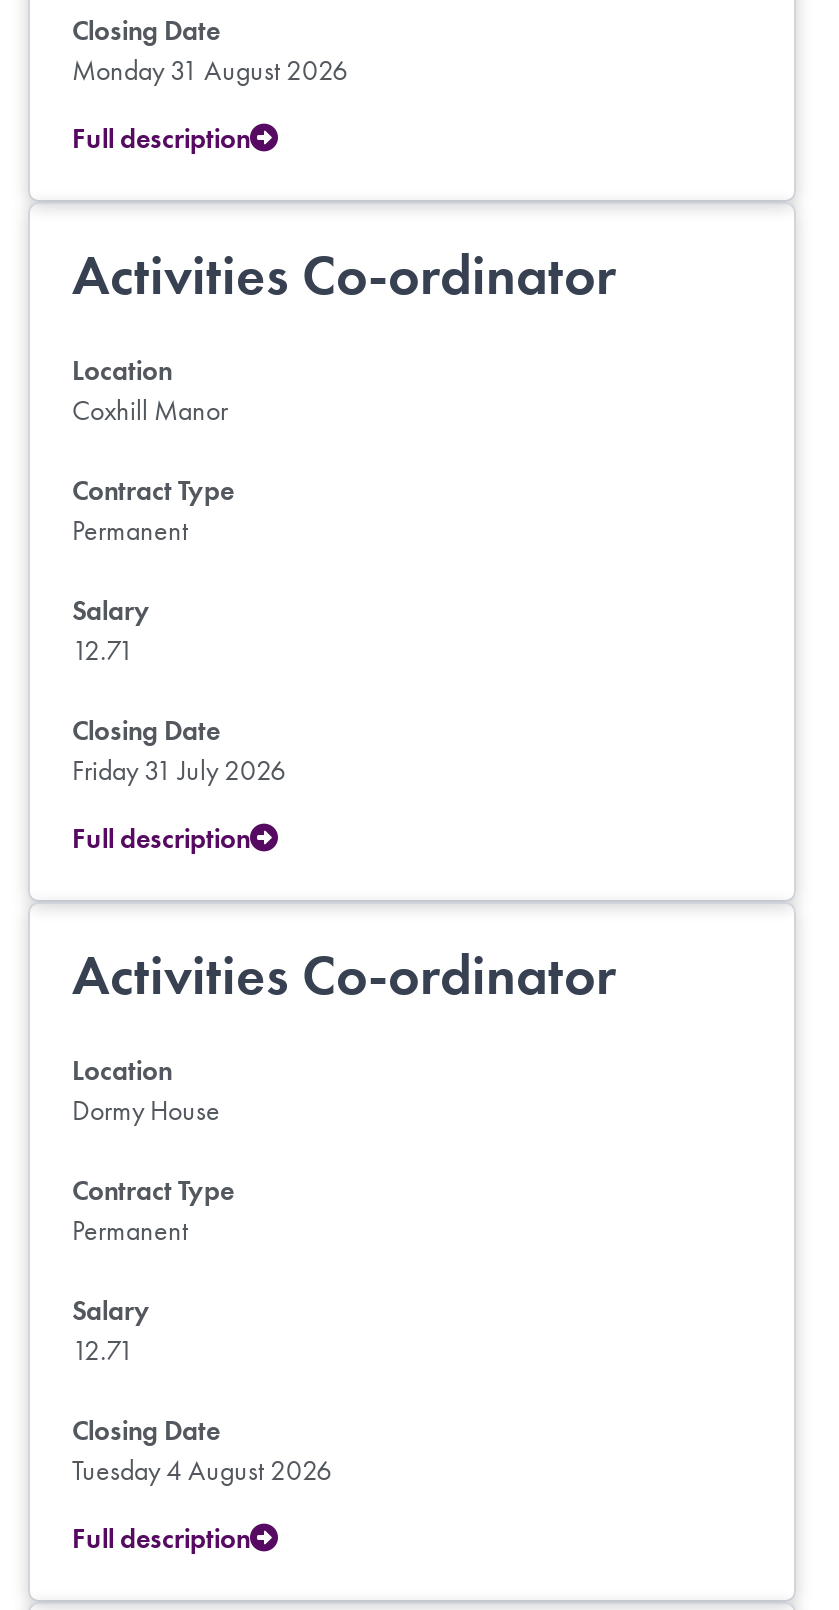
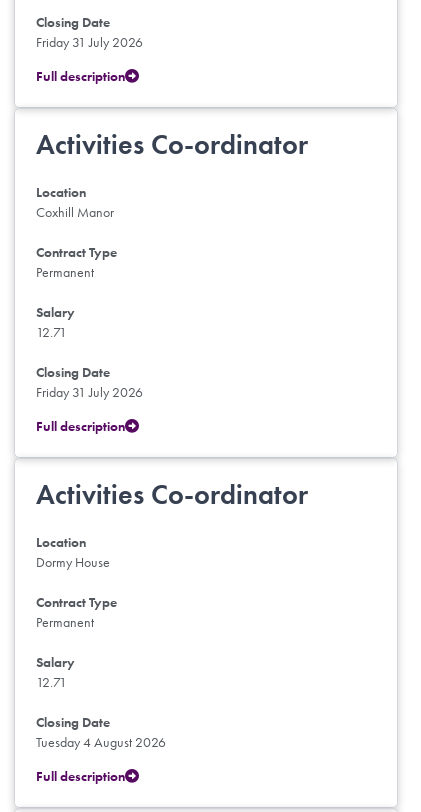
- Monday 31 August 2026
+ Friday 31 July 2026
